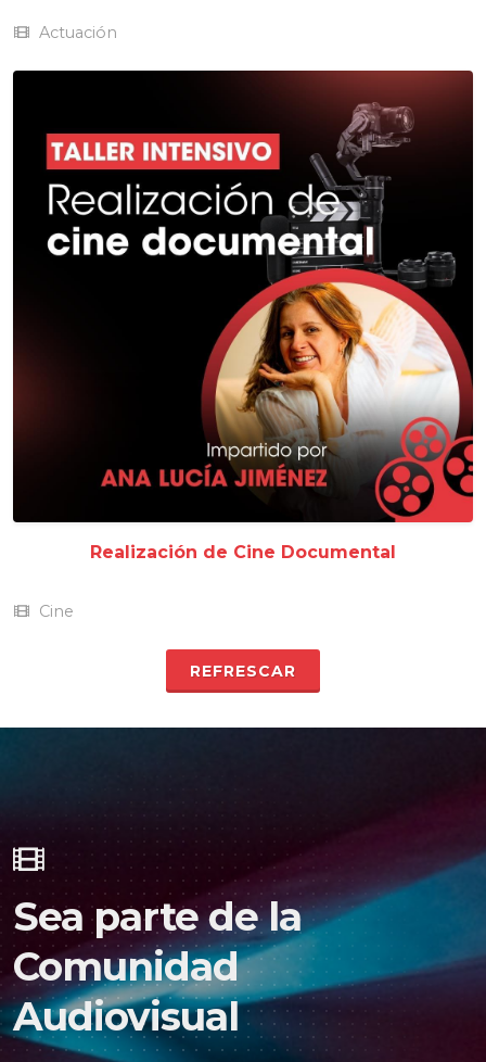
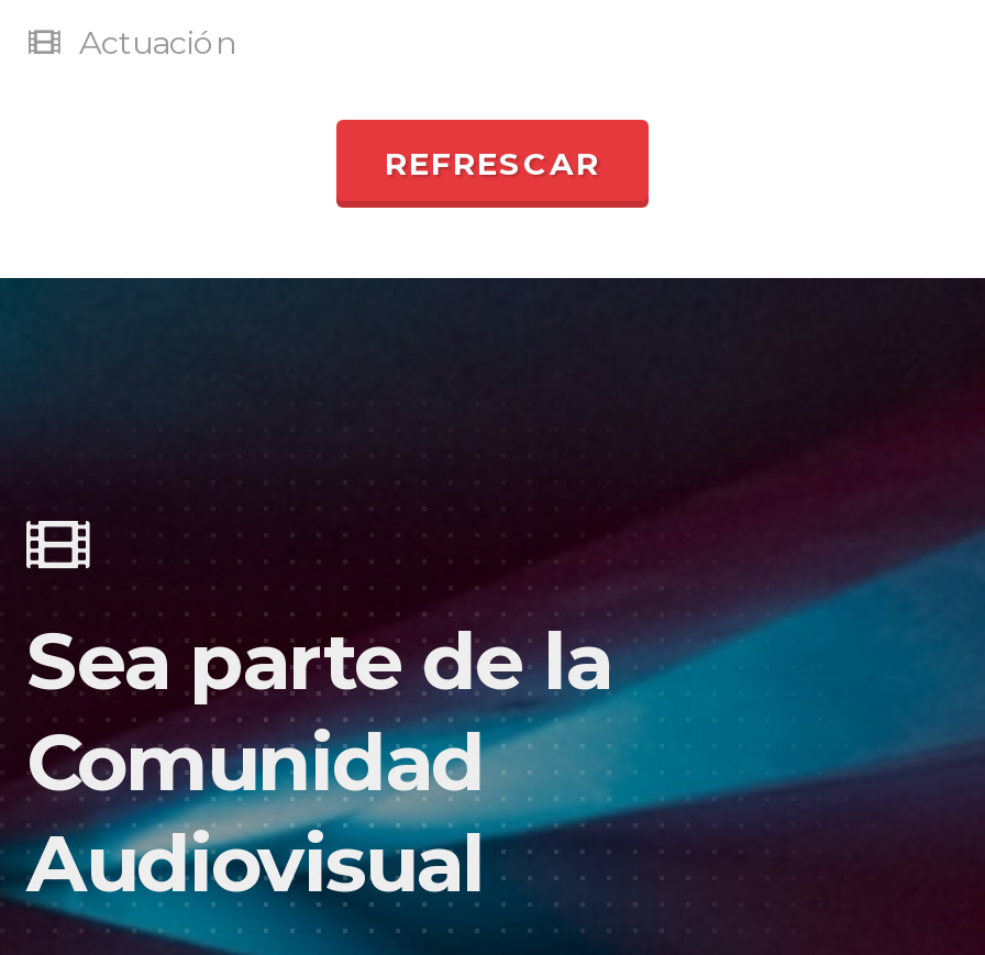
- [image]
- Realización de Cine Documental
- Cine
